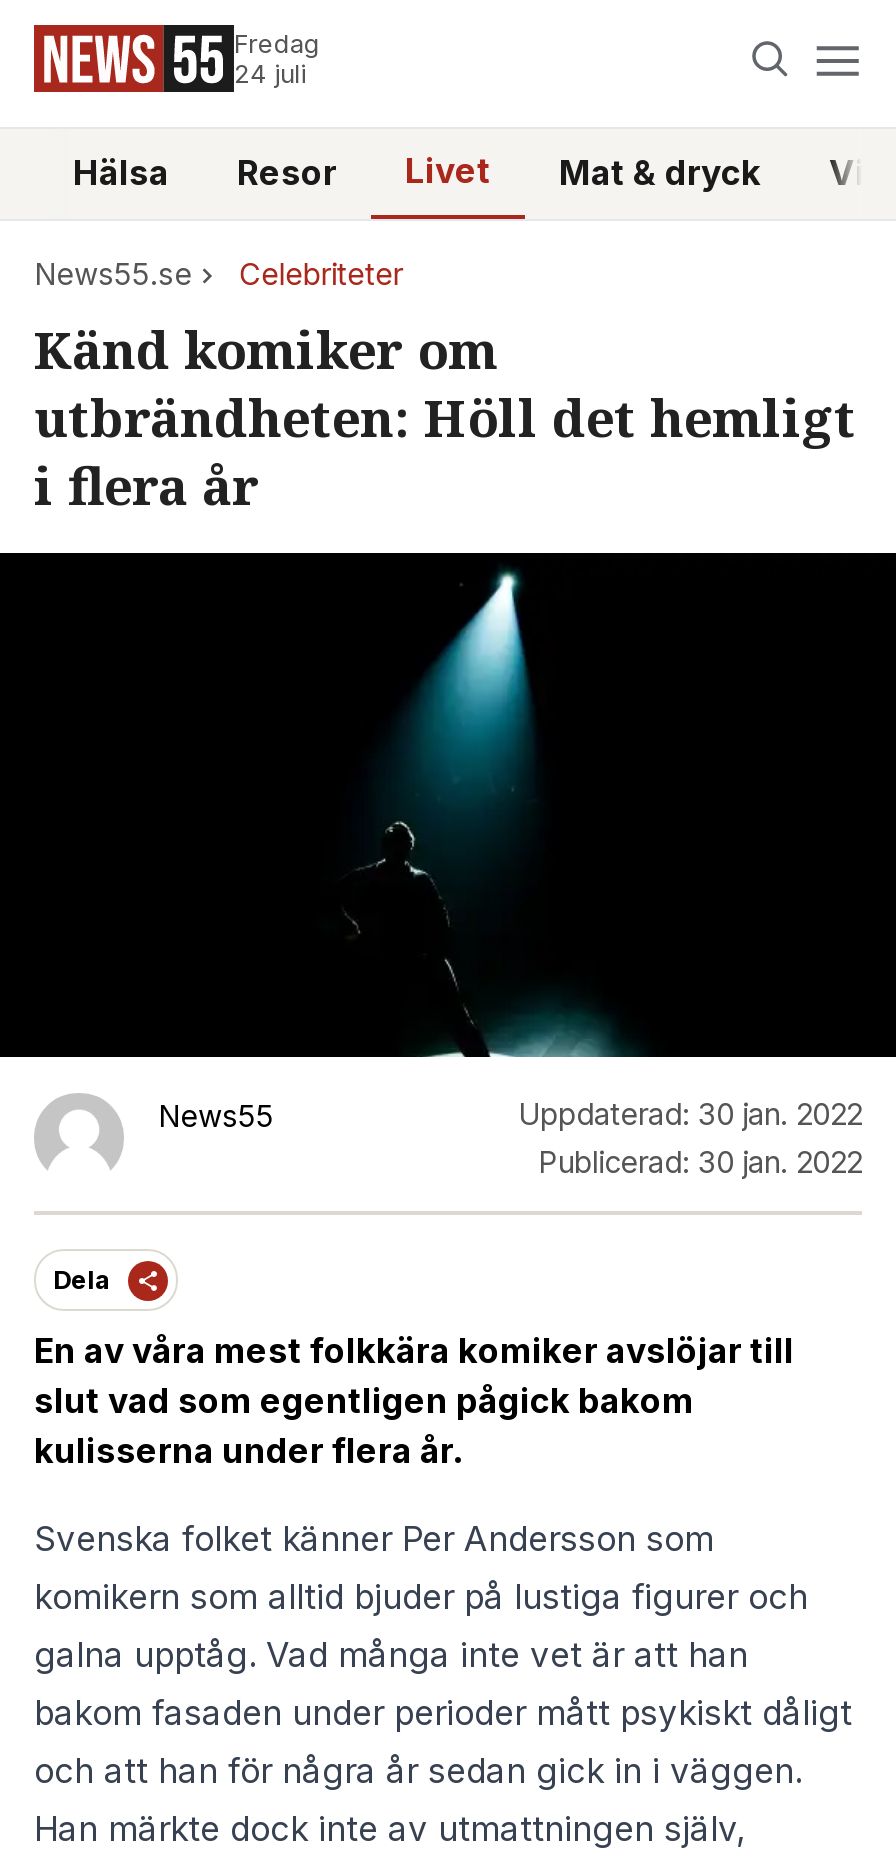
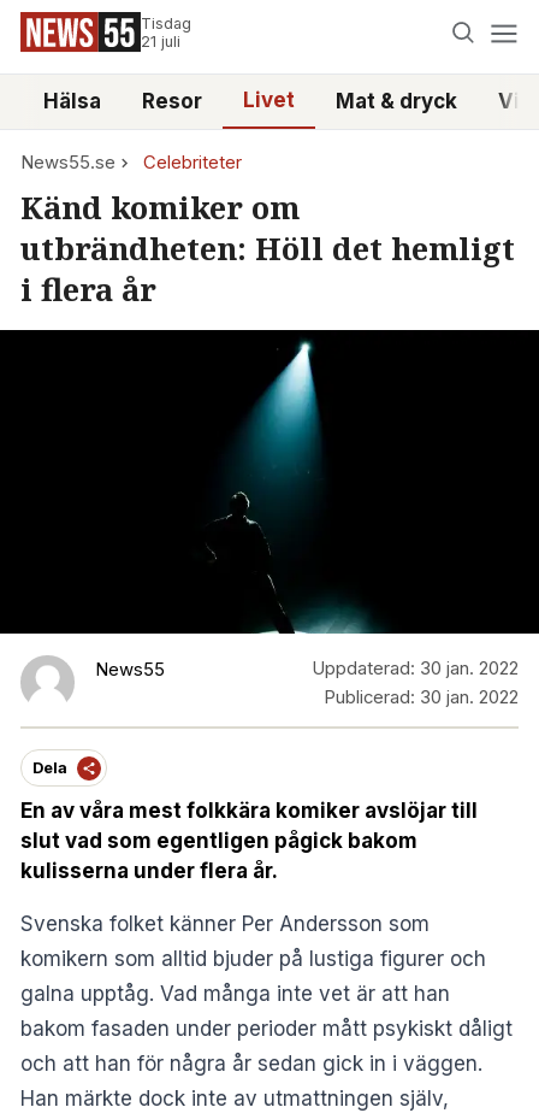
- Fredag
- 24 juli
+ Tisdag
+ 21 juli
